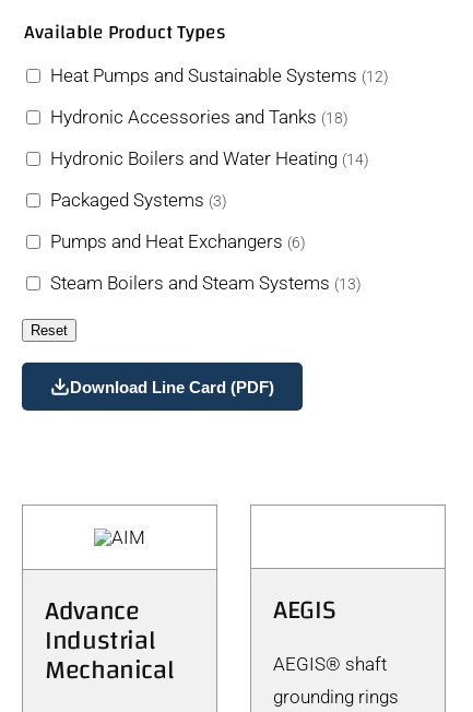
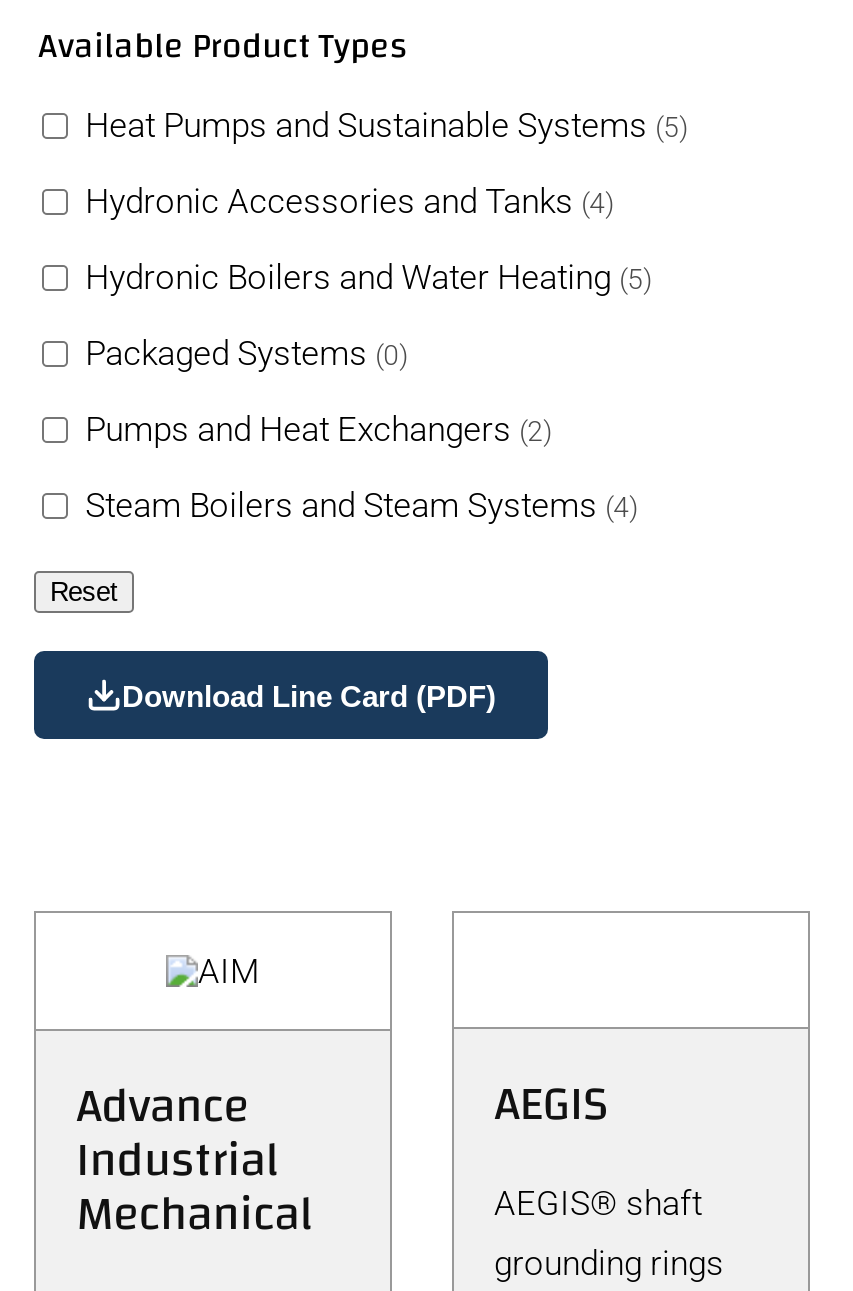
- Heat Pumps and Sustainable Systems (12)
+ Heat Pumps and Sustainable Systems (5)

- Hydronic Accessories and Tanks (18)
+ Hydronic Accessories and Tanks (4)

- Hydronic Boilers and Water Heating (14)
+ Hydronic Boilers and Water Heating (5)

- Packaged Systems (3)
+ Packaged Systems (0)

- Pumps and Heat Exchangers (6)
+ Pumps and Heat Exchangers (2)

- Steam Boilers and Steam Systems (13)
+ Steam Boilers and Steam Systems (4)
